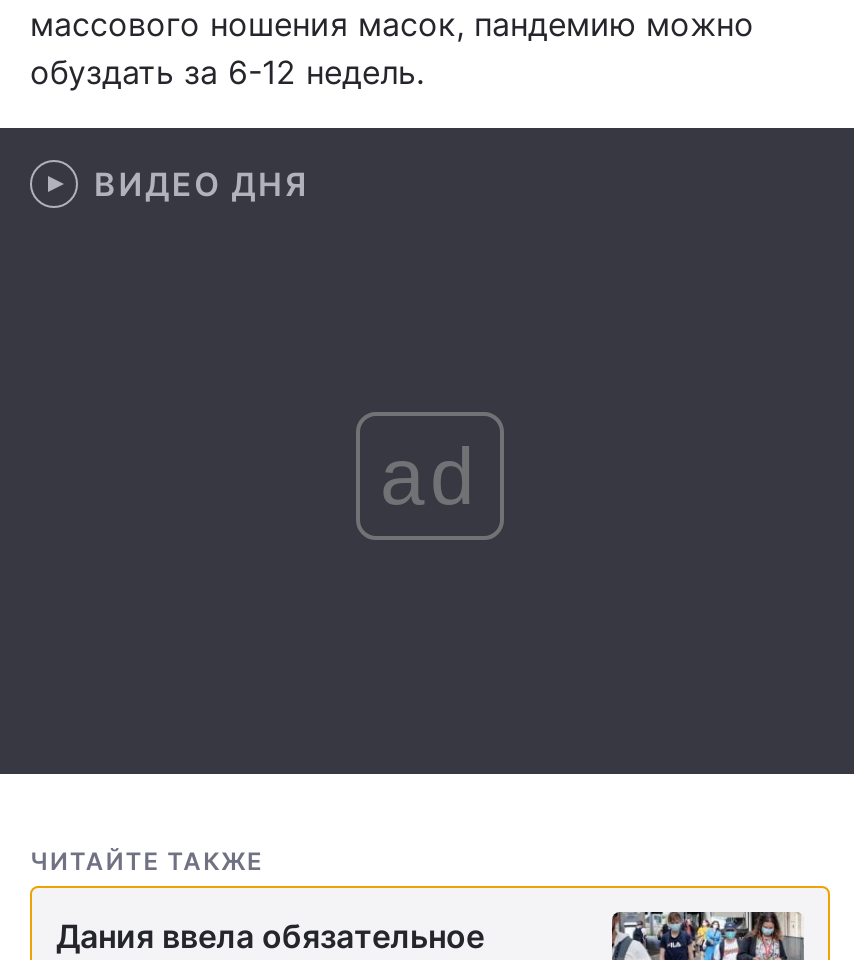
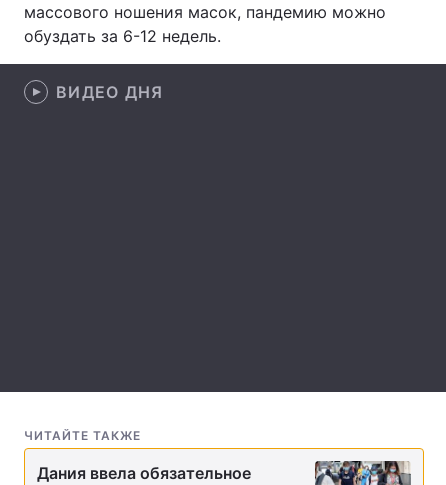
- ad
